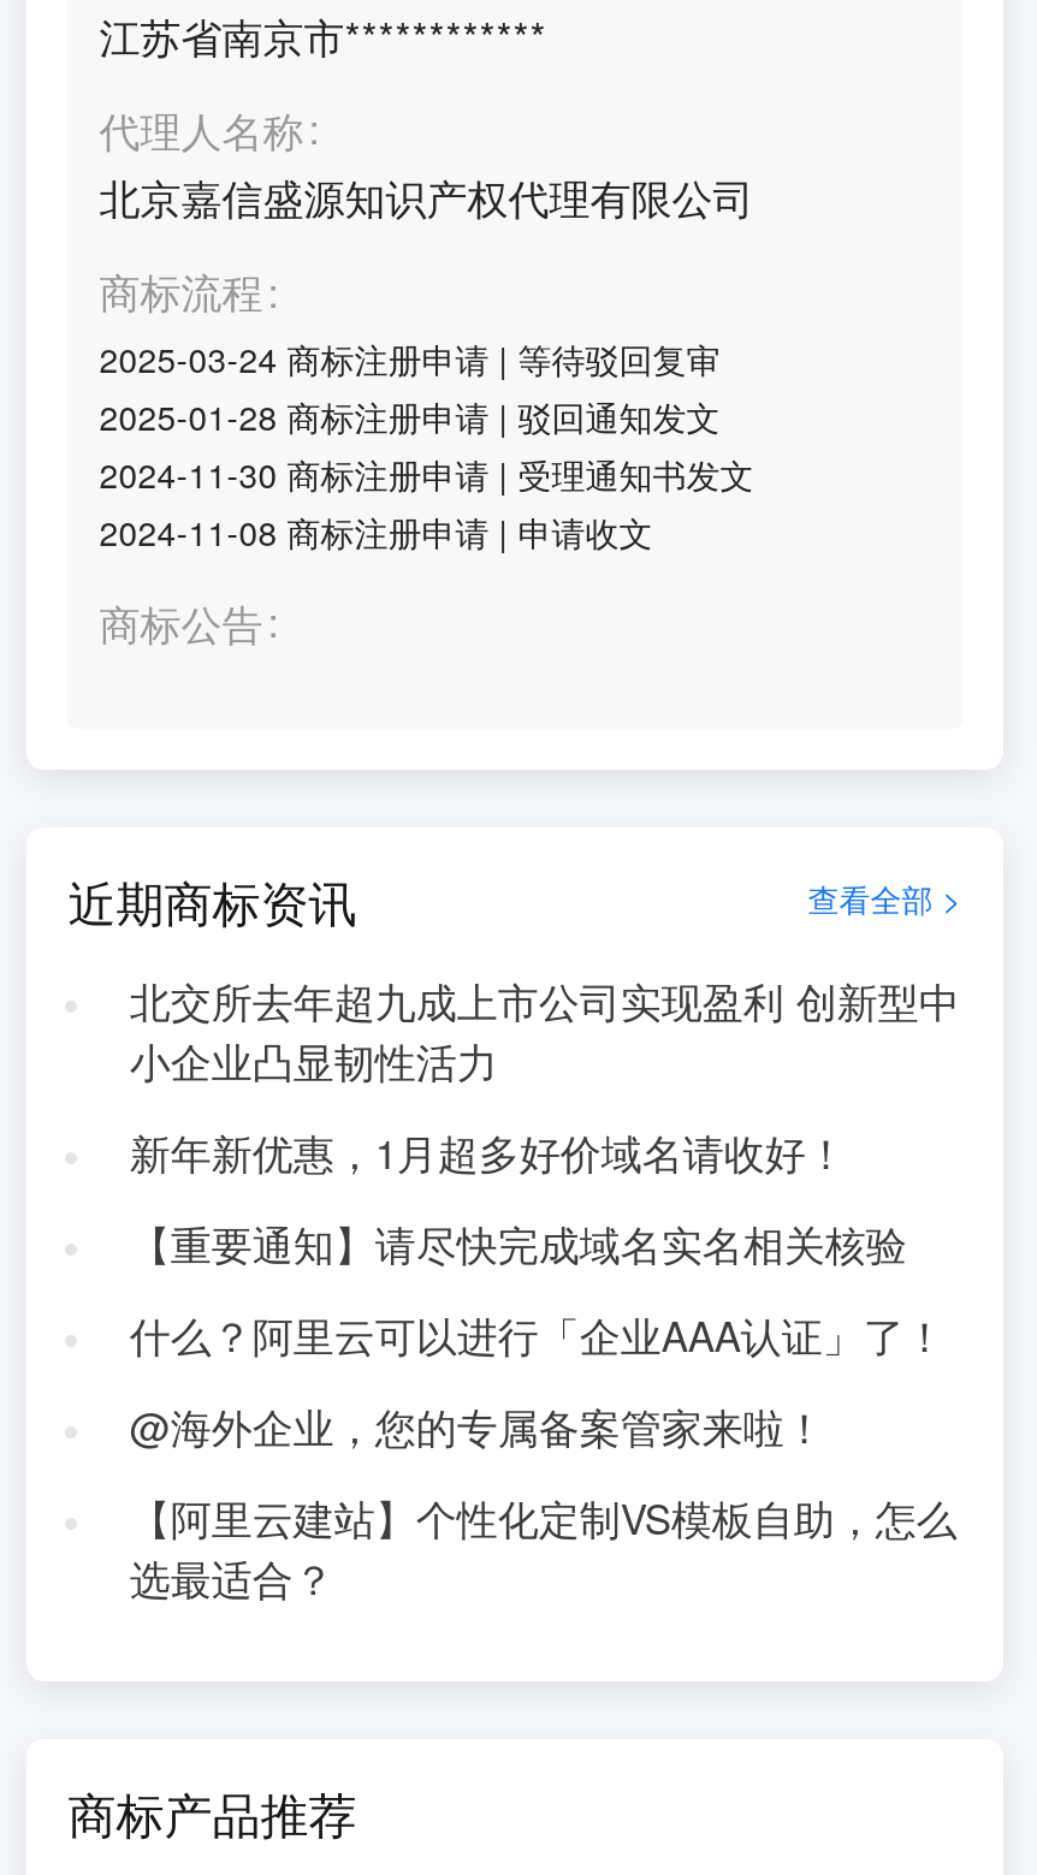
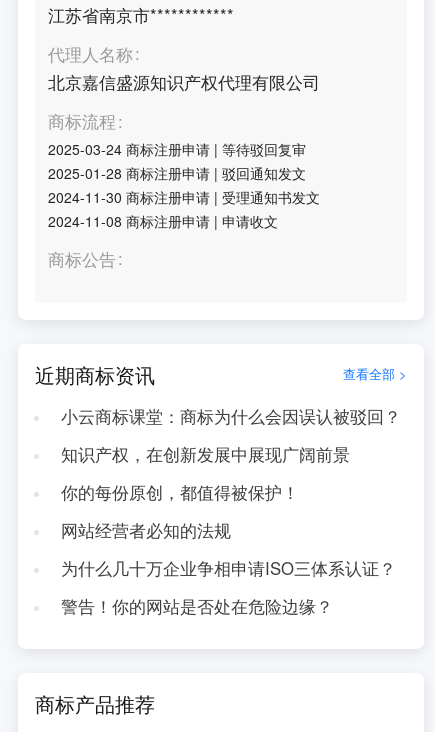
- 北交所去年超九成上市公司实现盈利 创新型中
- 小企业凸显韧性活力
+ 小云商标课堂：商标为什么会因误认被驳回？

- 新年新优惠，1月超多好价域名请收好！
+ 知识产权，在创新发展中展现广阔前景

- 【重要通知】请尽快完成域名实名相关核验
+ 你的每份原创，都值得被保护！

- 什么？阿里云可以进行「企业AAA认证」了！
+ 网站经营者必知的法规

- @海外企业，您的专属备案管家来啦！
+ 为什么几十万企业争相申请ISO三体系认证？

- 【阿里云建站】个性化定制VS模板自助，怎么
- 选最适合？
+ 警告！你的网站是否处在危险边缘？
